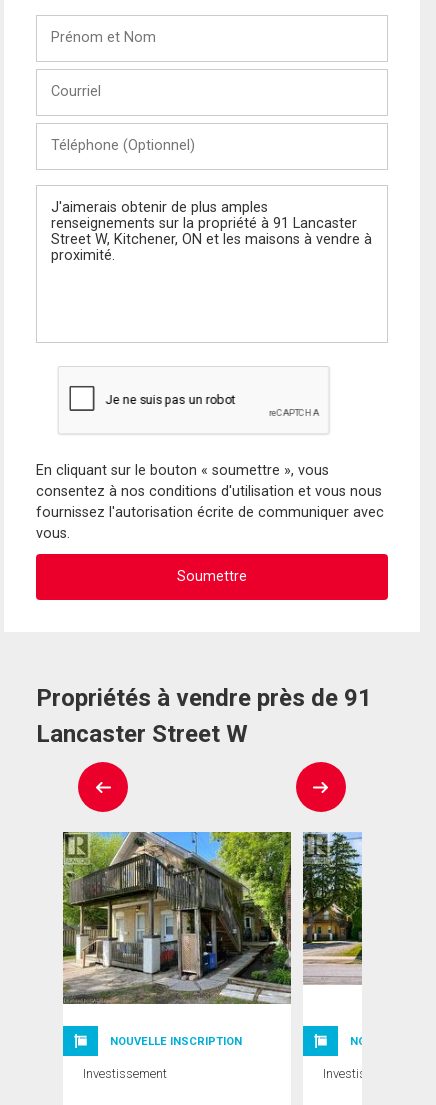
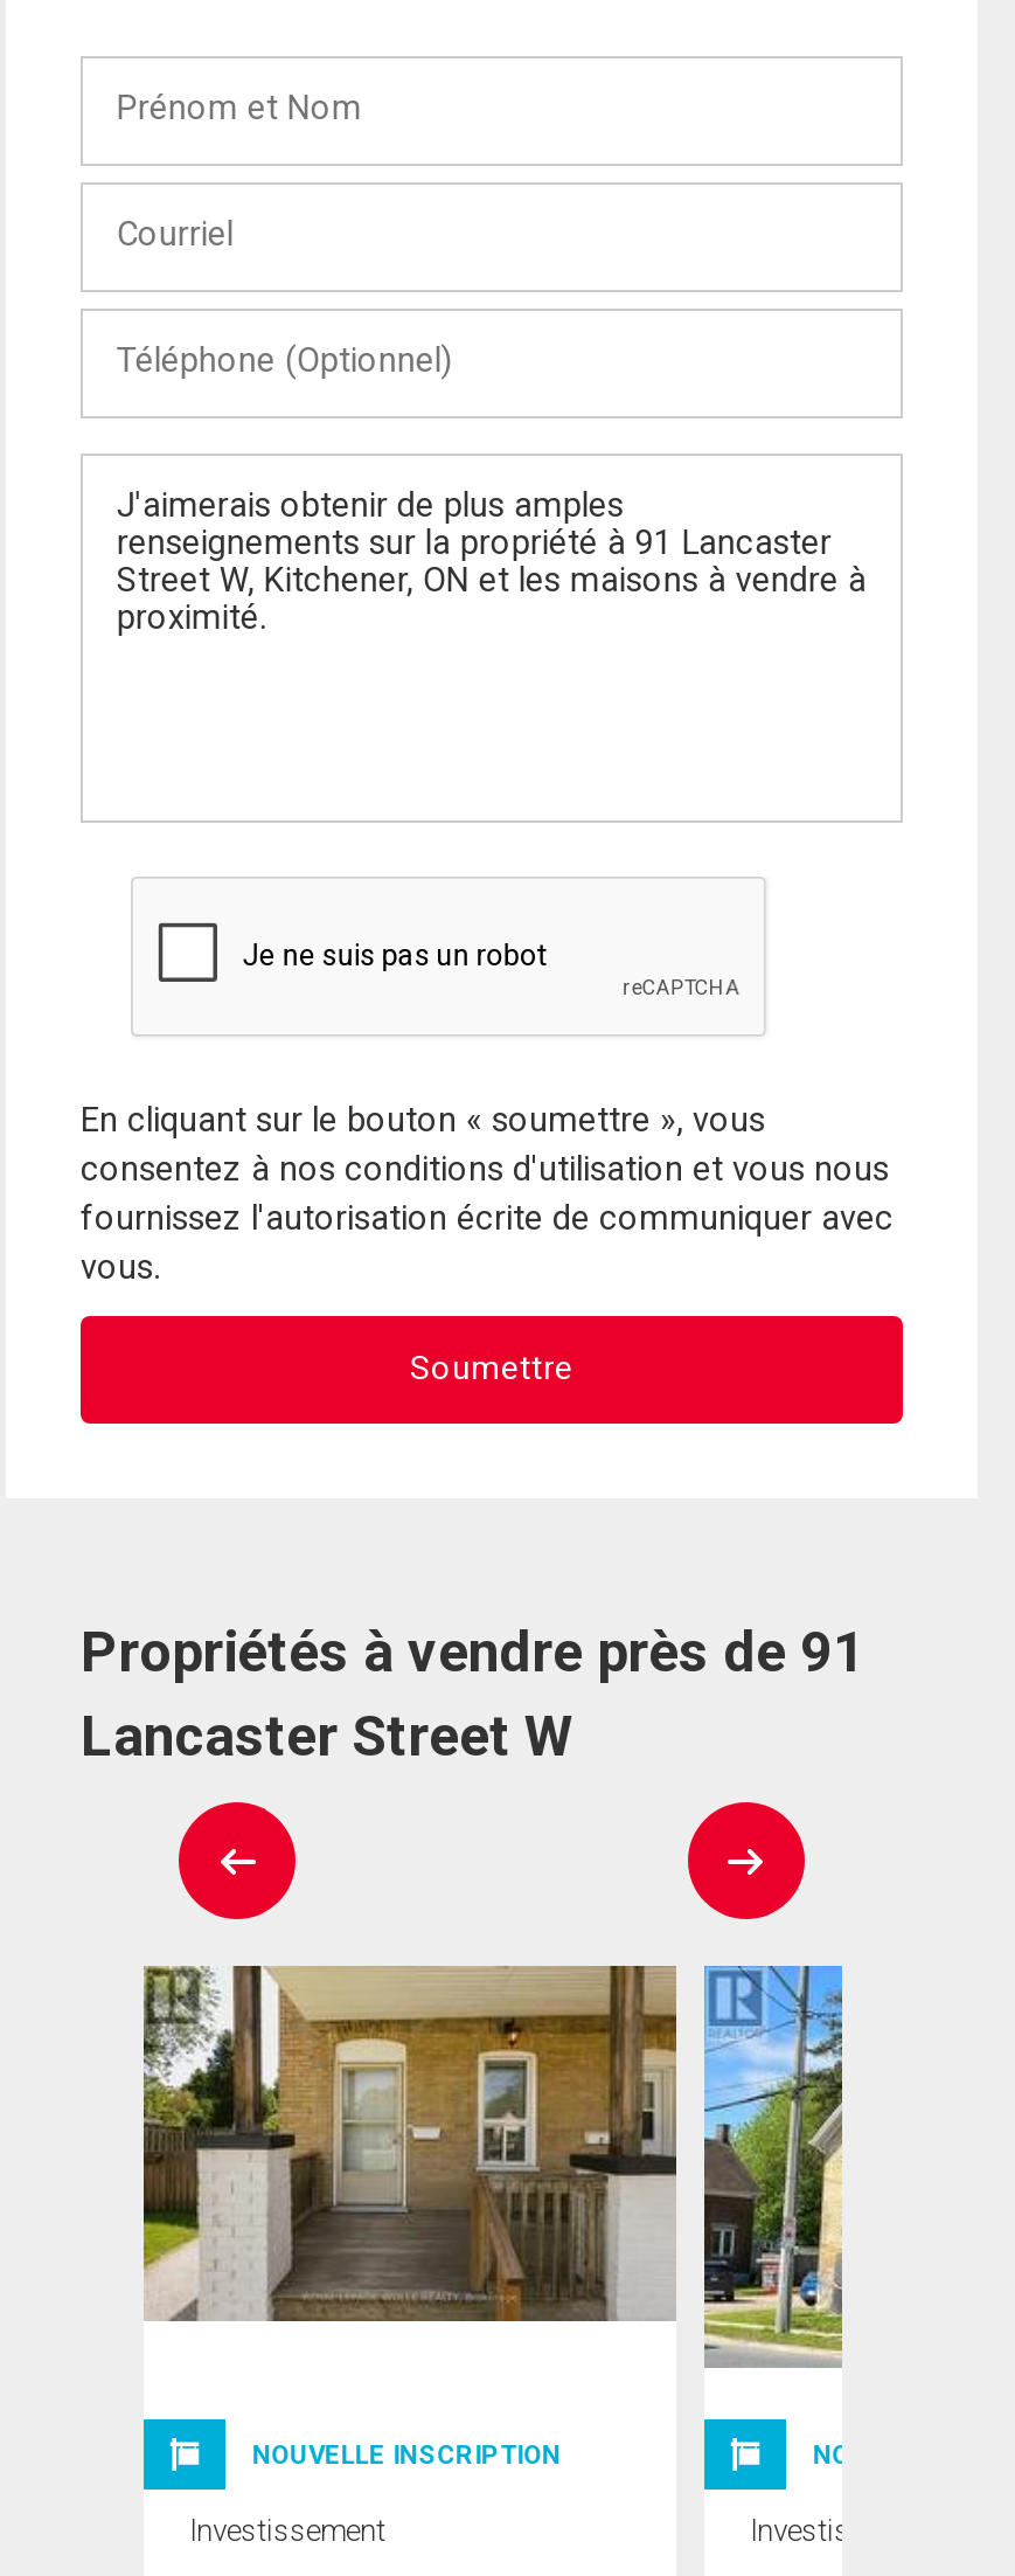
- [image]
+ [image]

- [image]
+ [image]
